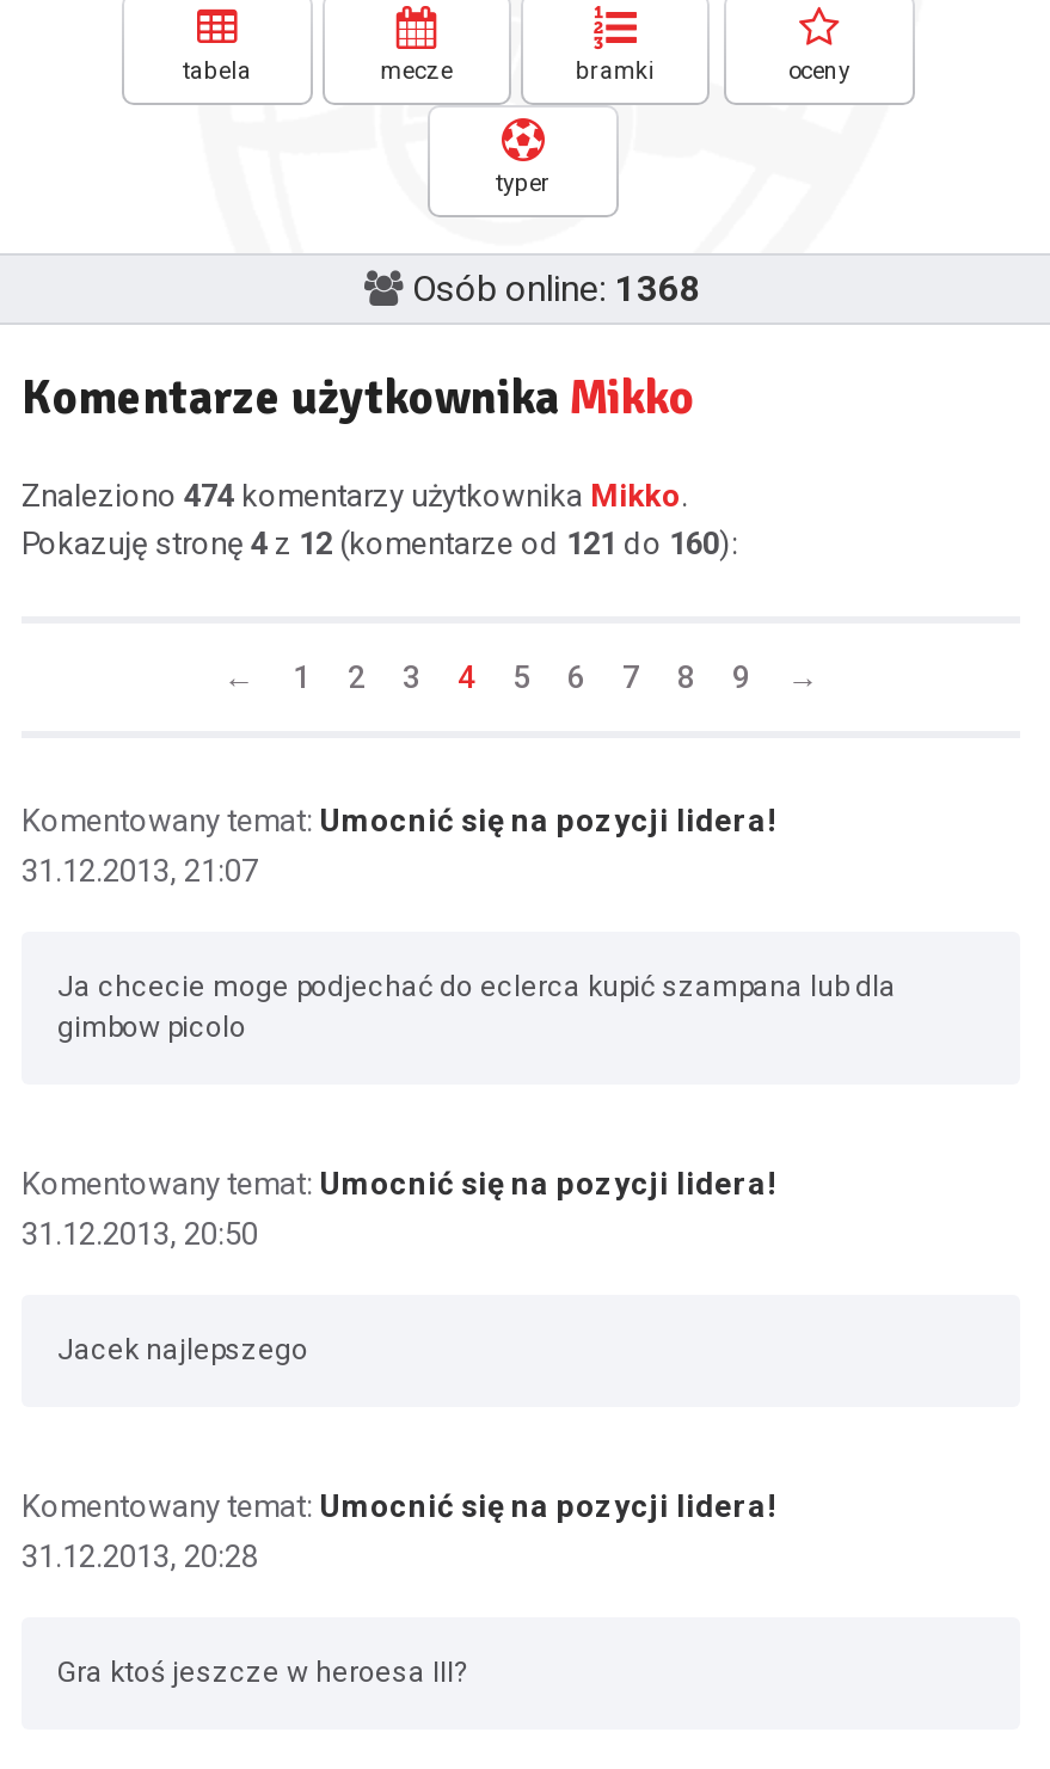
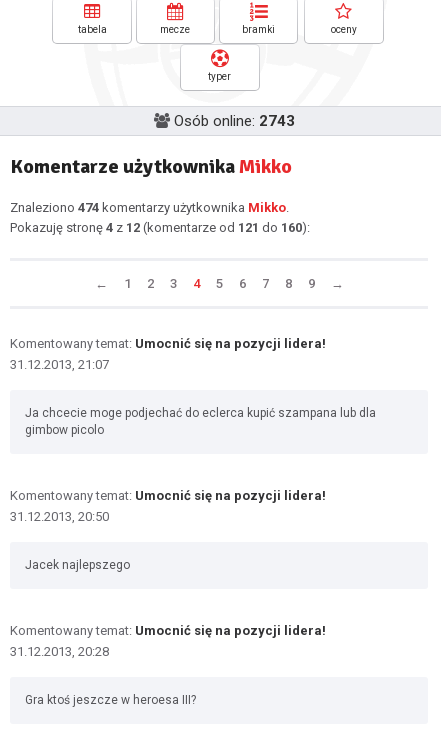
- Osób online: 1368
+ Osób online: 2743
